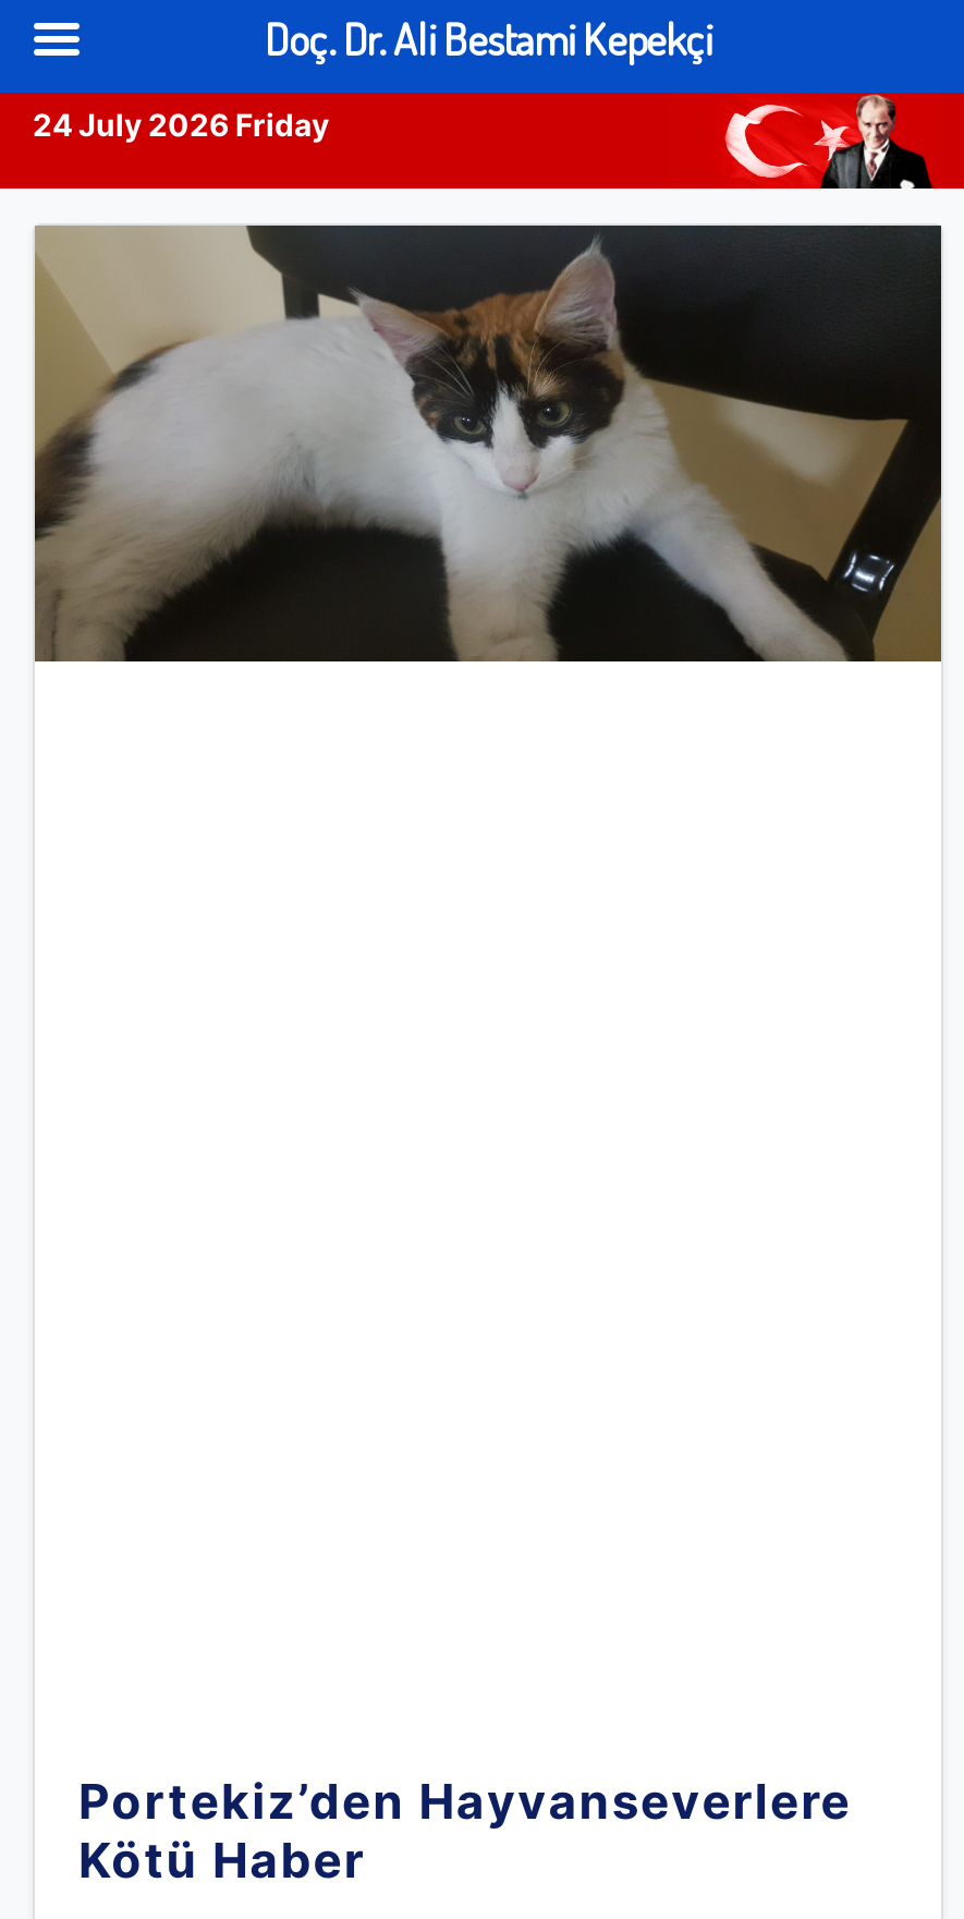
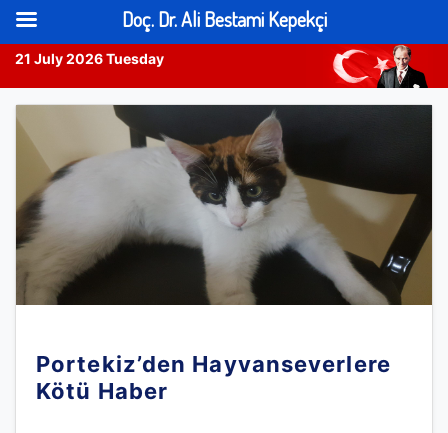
- 24 July 2026 Friday
+ 21 July 2026 Tuesday
